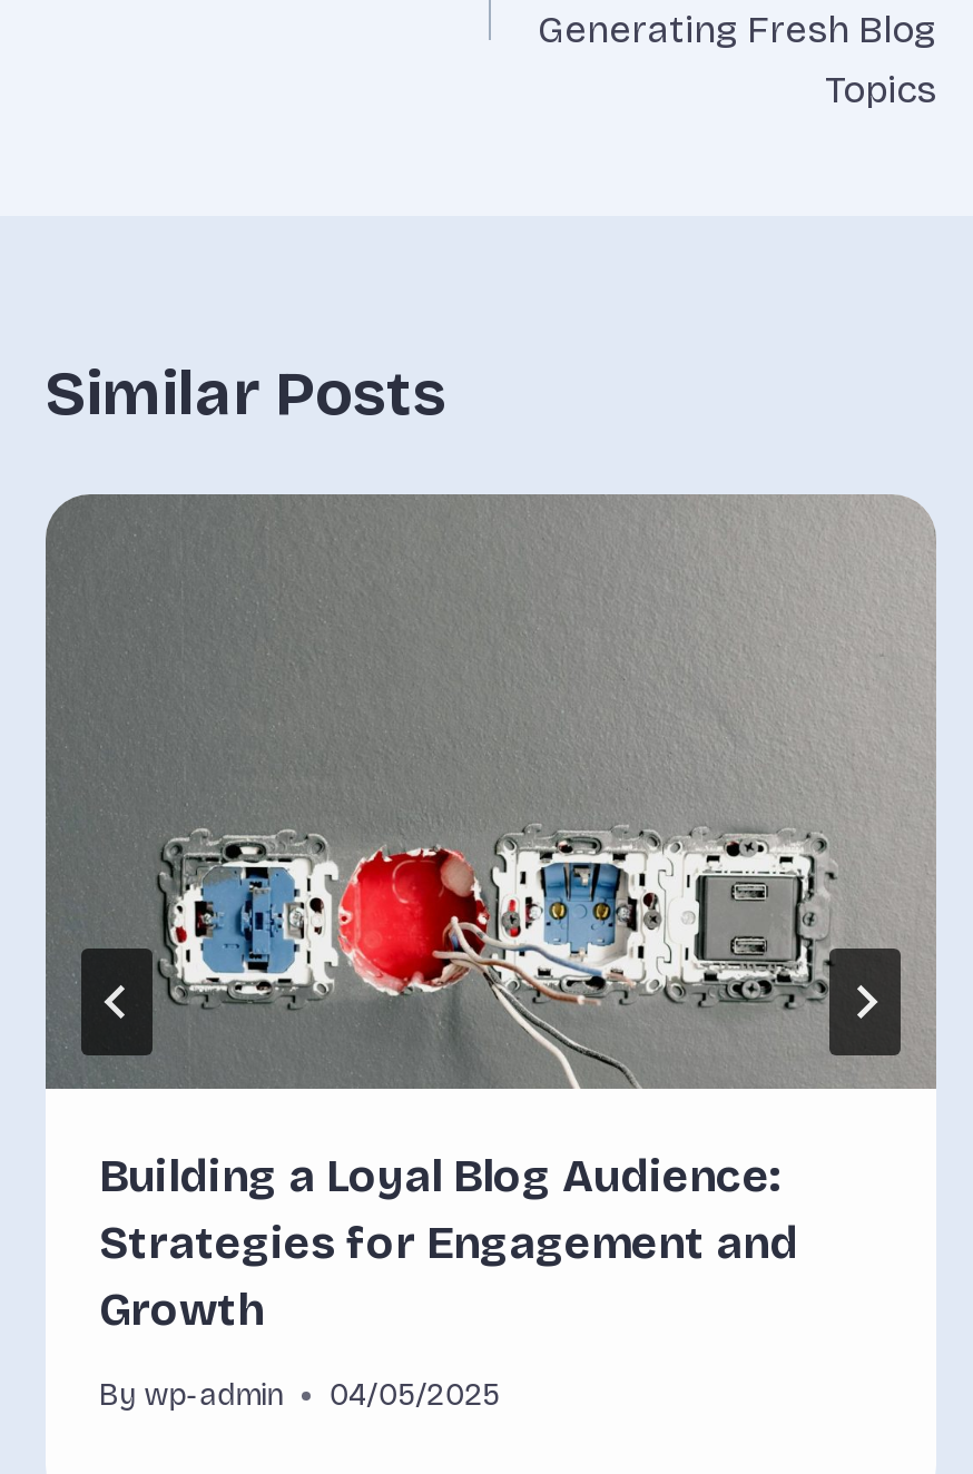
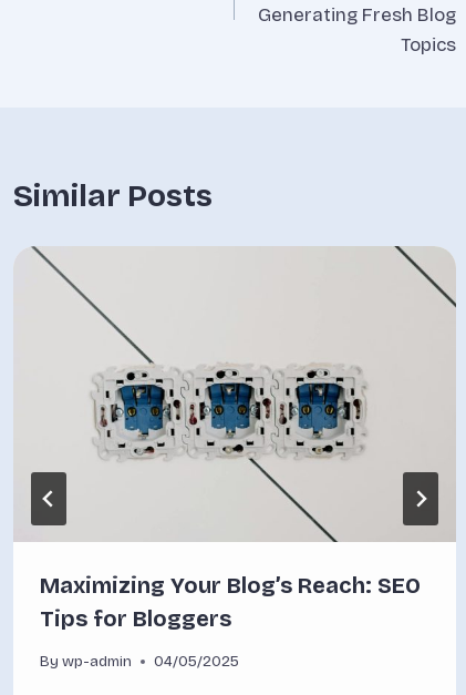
- [image]
- Building a Loyal Blog Audience:
- Strategies for Engagement and
- Growth
+ [image]
+ Maximizing Your Blog’s Reach: SEO
+ Tips for Bloggers
